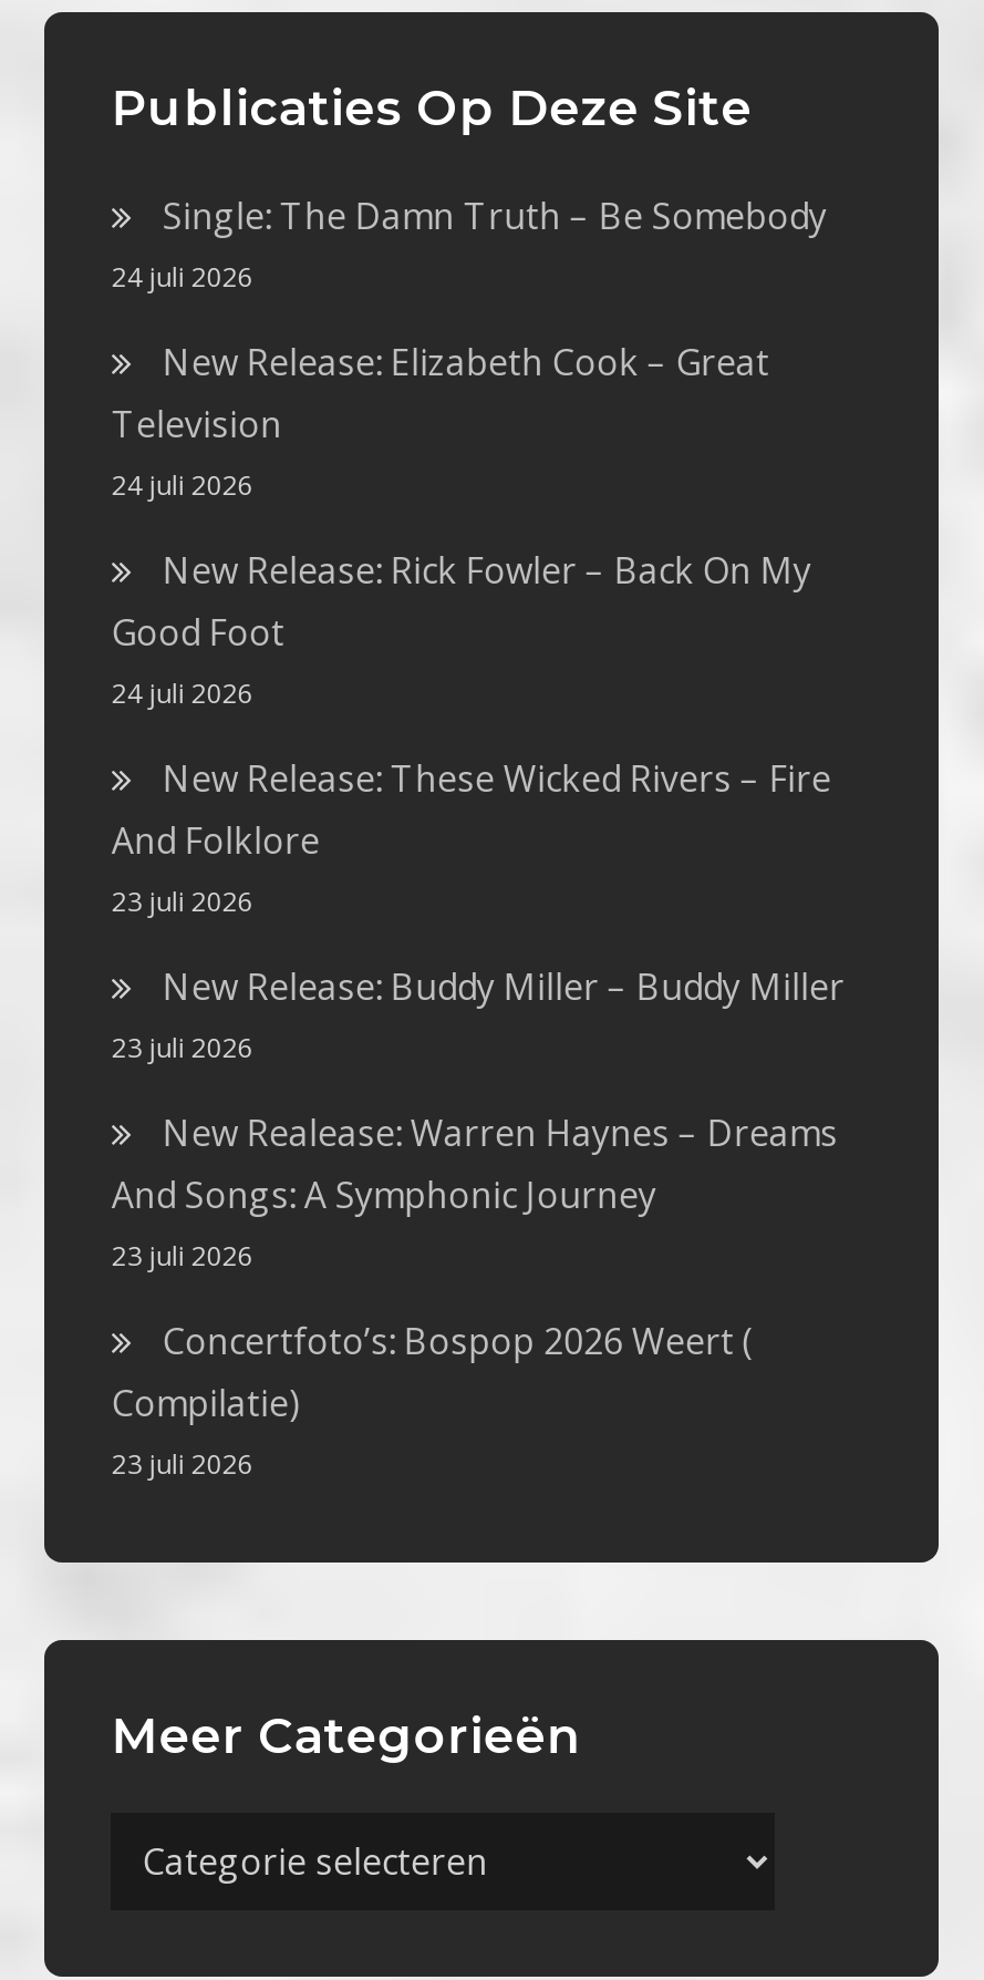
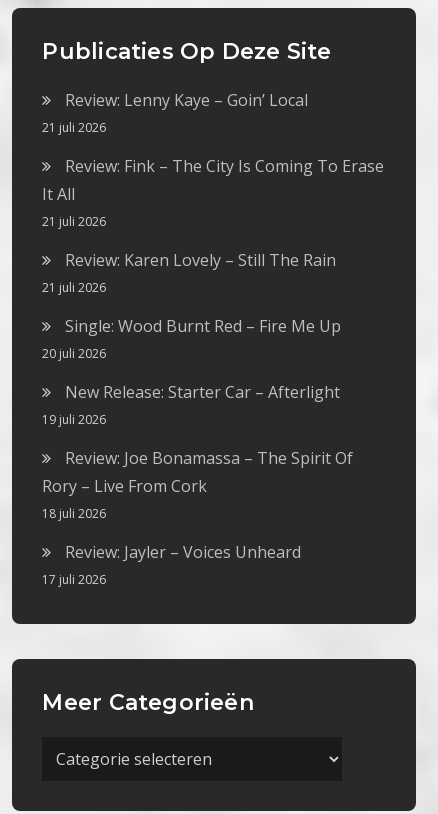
- Single: The Damn Truth – Be Somebody
- 24 juli 2026
+ Review: Lenny Kaye – Goin’ Local
+ 21 juli 2026

- New Release: Elizabeth Cook – Great
- Television
- 24 juli 2026
+ Review: Fink – The City Is Coming To Erase
+ It All
+ 21 juli 2026

- New Release: Rick Fowler – Back On My
- Good Foot
- 24 juli 2026
+ Review: Karen Lovely – Still The Rain
+ 21 juli 2026

- New Release: These Wicked Rivers – Fire
- And Folklore
- 23 juli 2026
+ Single: Wood Burnt Red – Fire Me Up
+ 20 juli 2026

- New Release: Buddy Miller – Buddy Miller
- 23 juli 2026
+ New Release: Starter Car – Afterlight
+ 19 juli 2026

- New Realease: Warren Haynes – Dreams
- And Songs: A Symphonic Journey
- 23 juli 2026
+ Review: Joe Bonamassa – The Spirit Of
+ Rory – Live From Cork
+ 18 juli 2026

- Concertfoto’s: Bospop 2026 Weert (
- Compilatie)
- 23 juli 2026
+ Review: Jayler – Voices Unheard
+ 17 juli 2026
